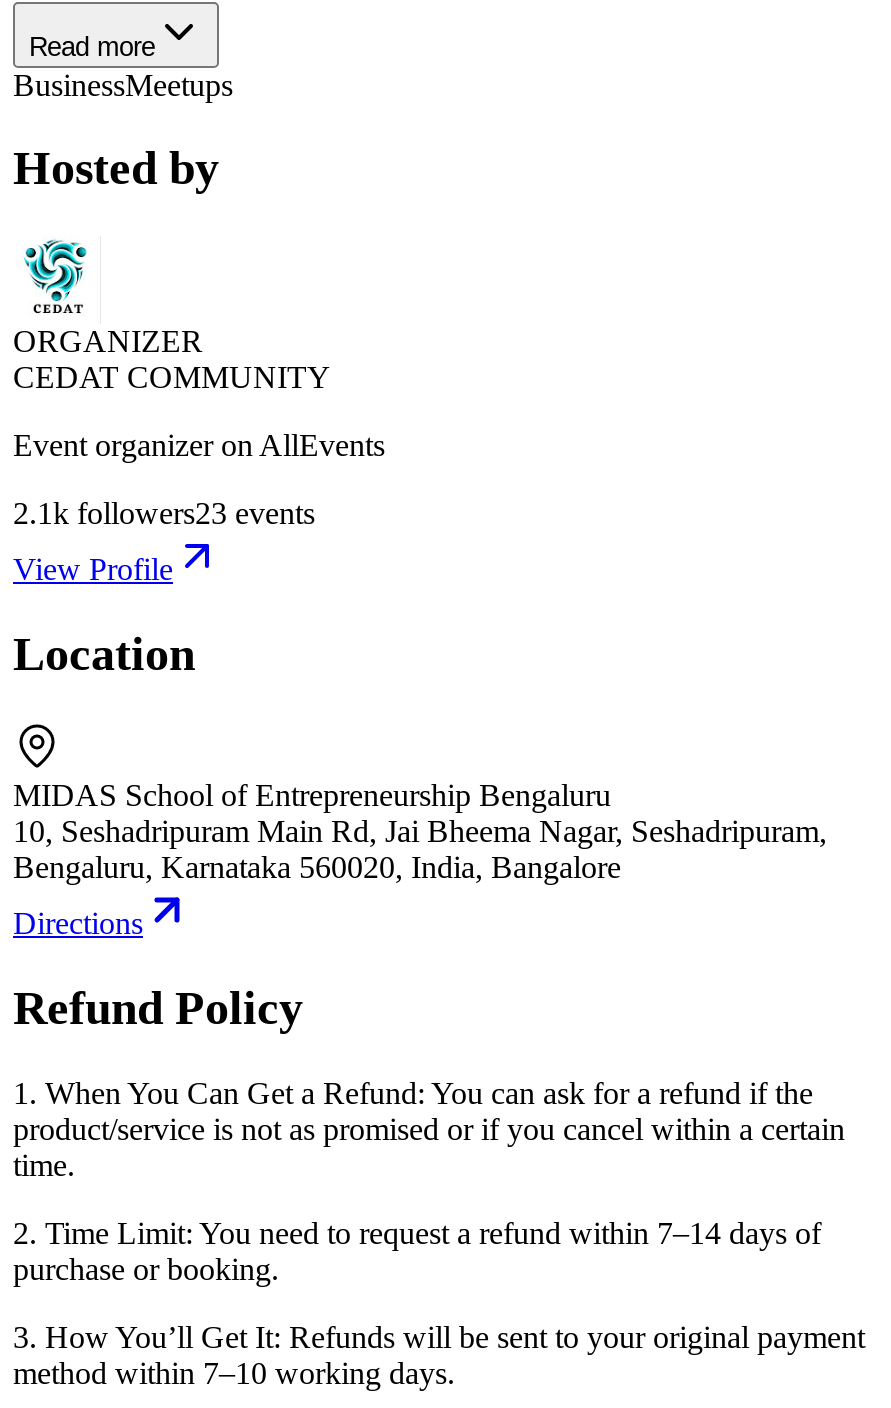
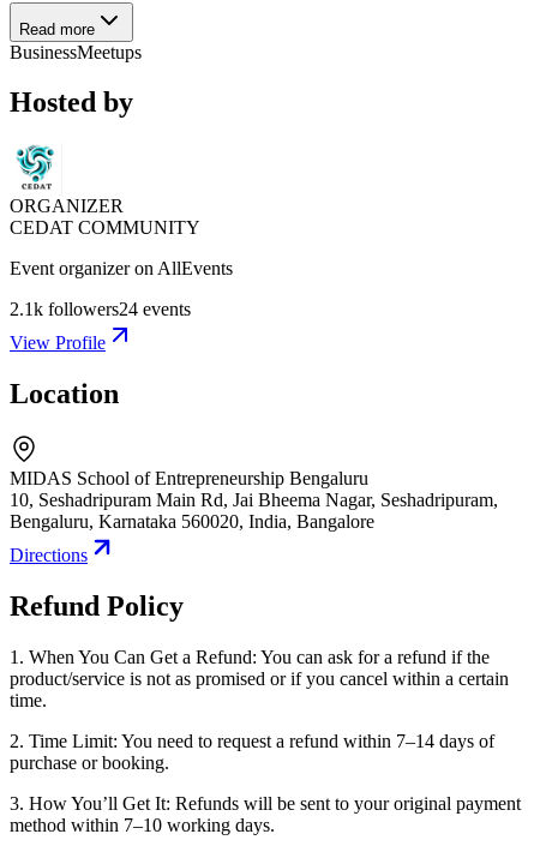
- 2.1k followers23 events
+ 2.1k followers24 events
